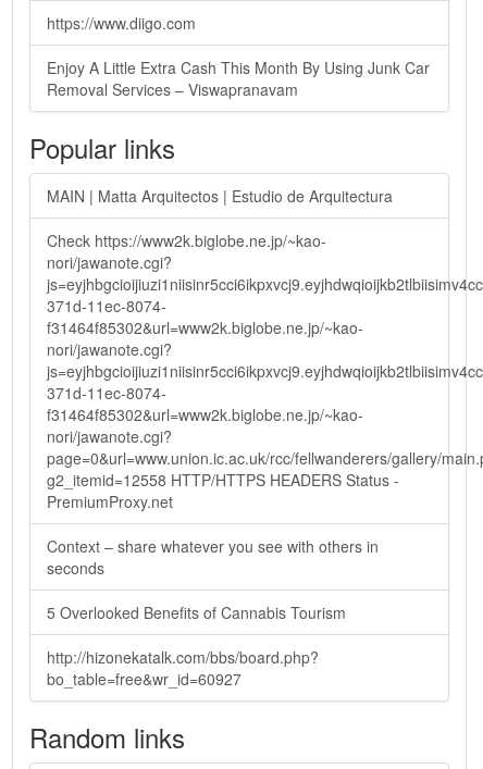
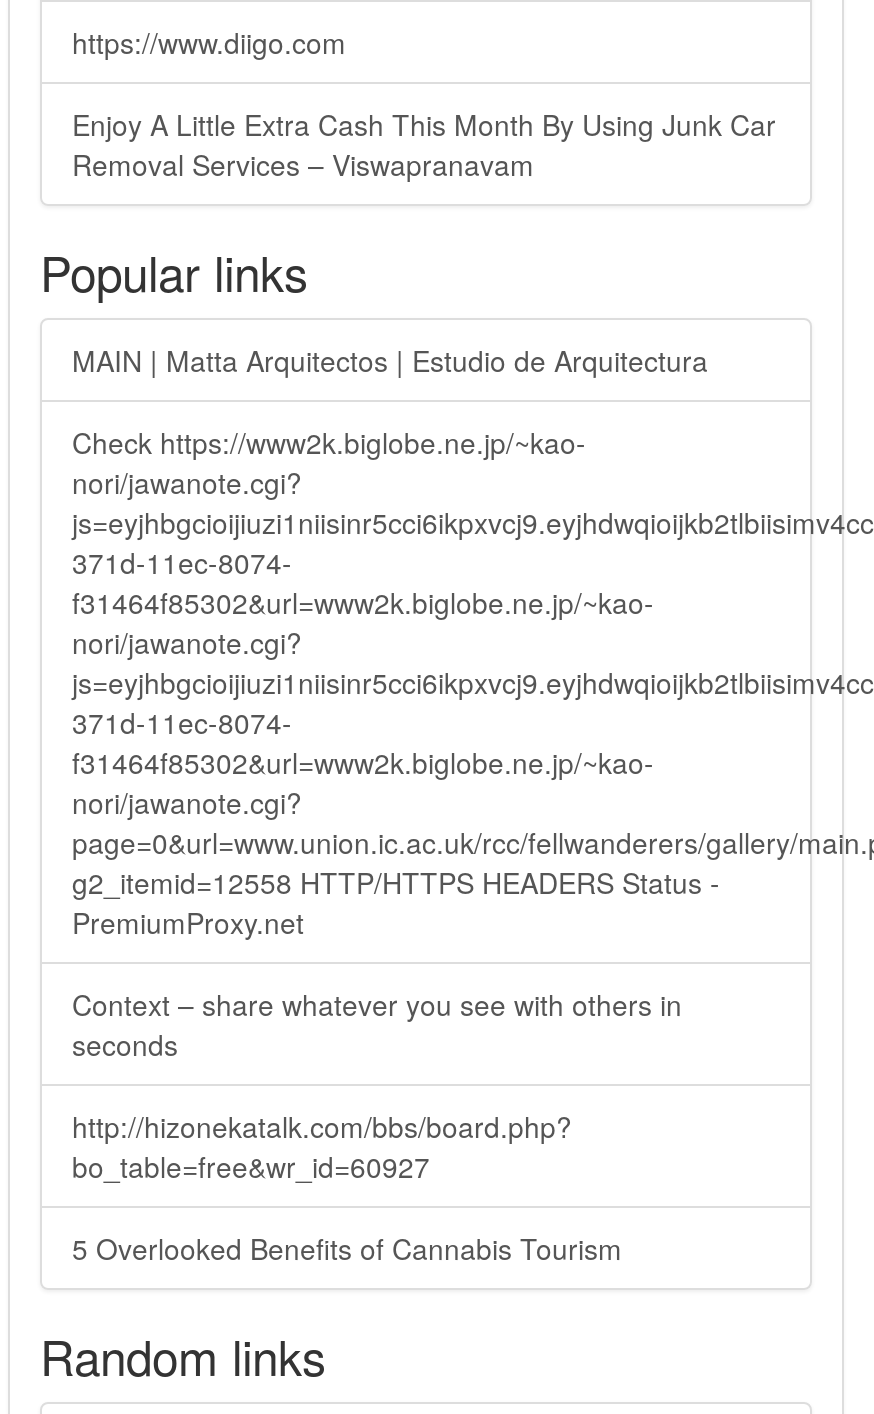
moved down: 5 Overlooked Benefits of Cannabis Tourism

moved up: http://hizonekatalk.com/bbs/board.php? | bo_table=free&wr_id=60927
